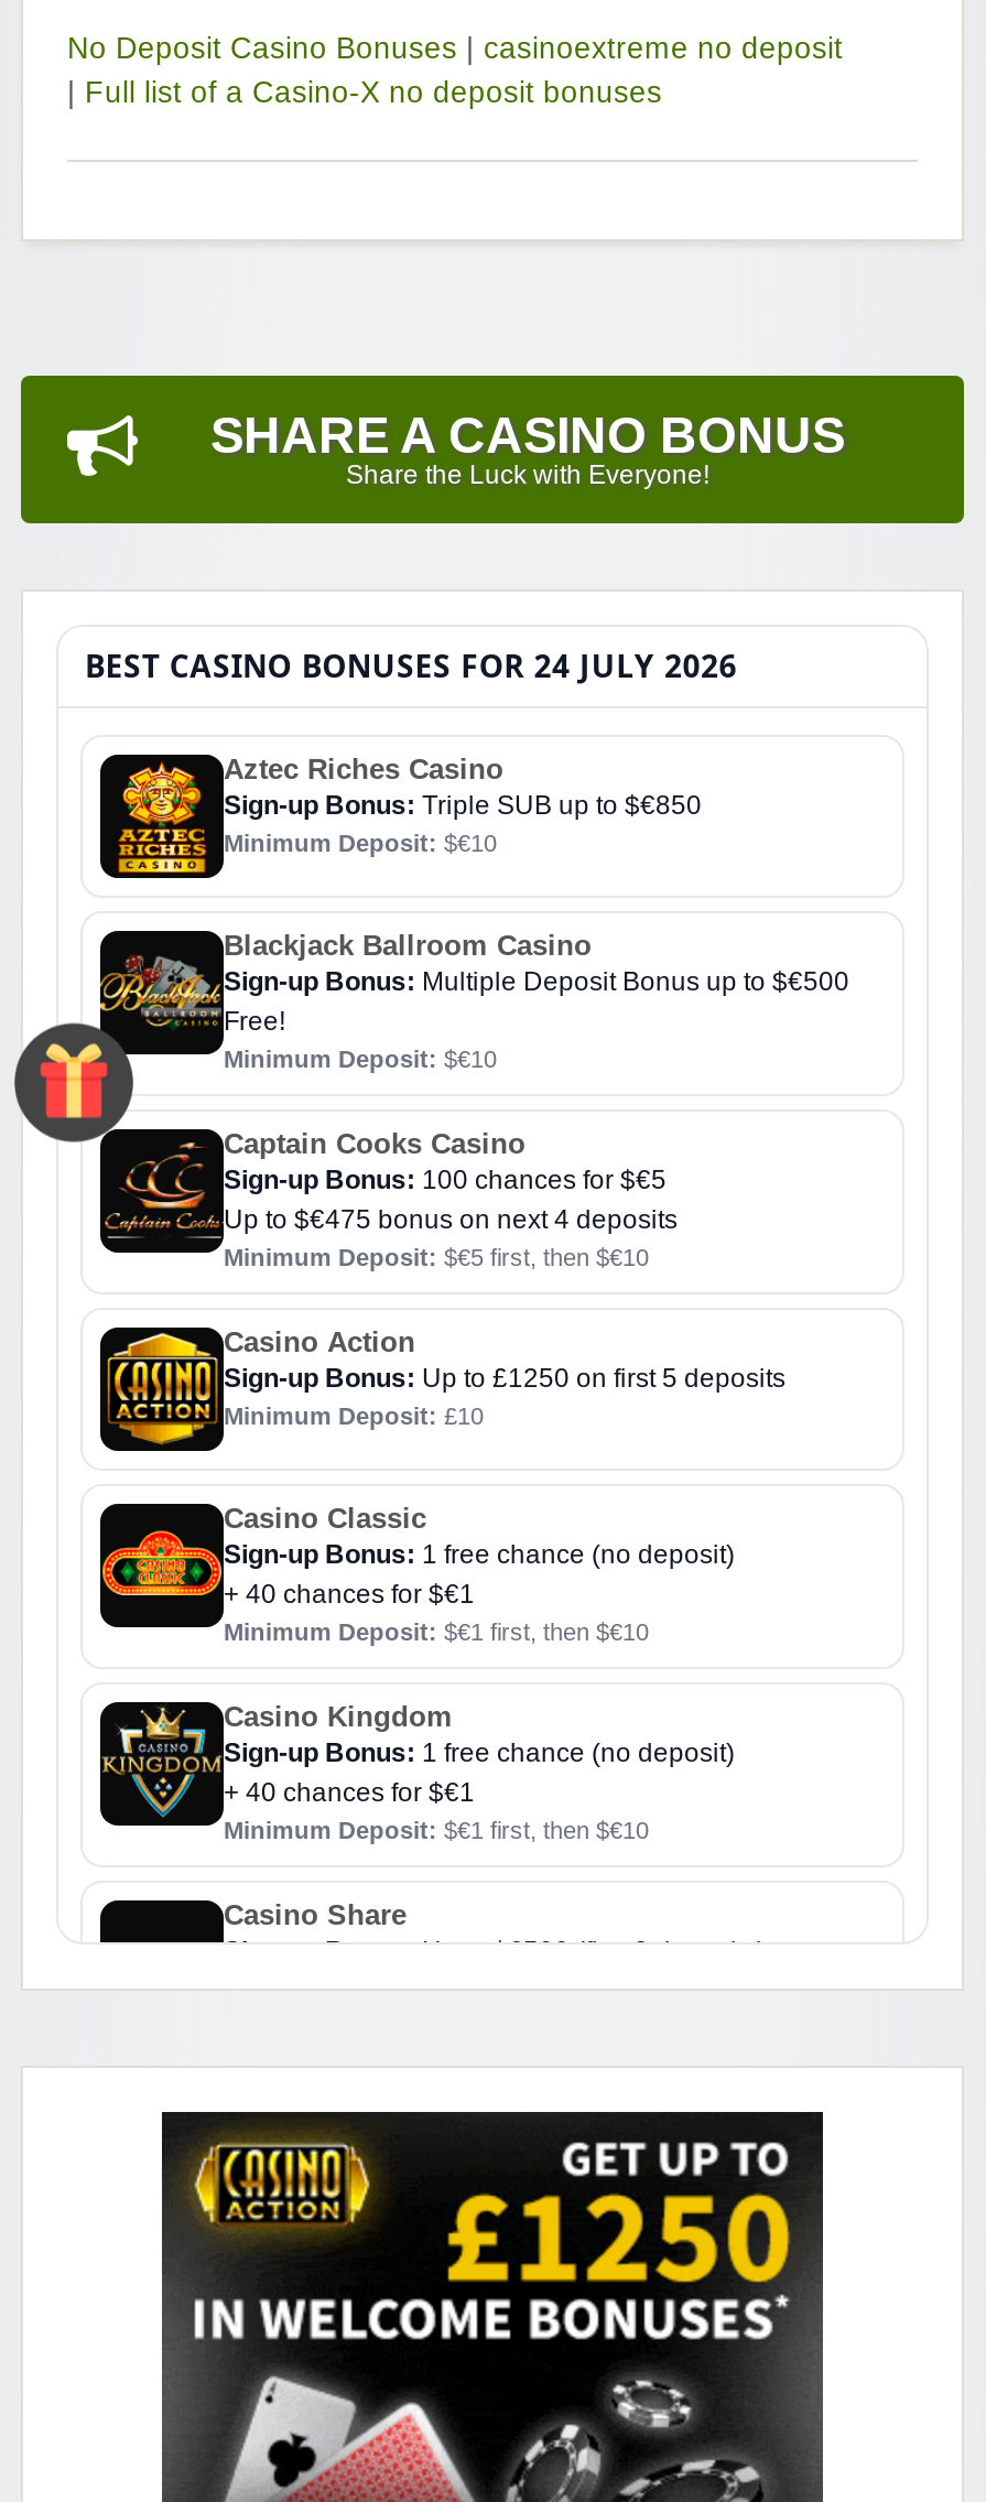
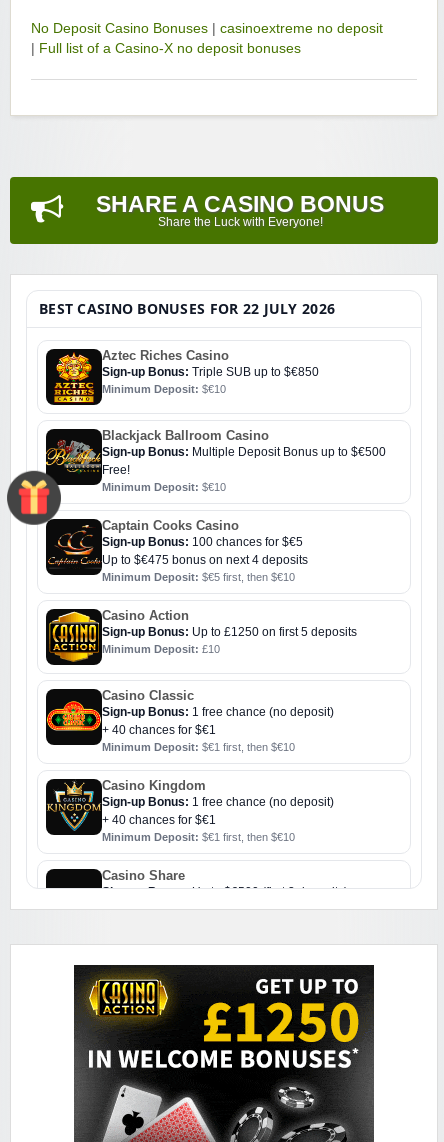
- BEST CASINO BONUSES FOR 24 JULY 2026
+ BEST CASINO BONUSES FOR 22 JULY 2026
